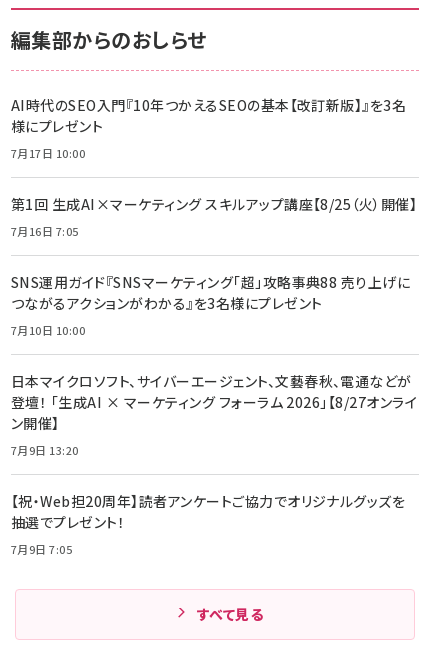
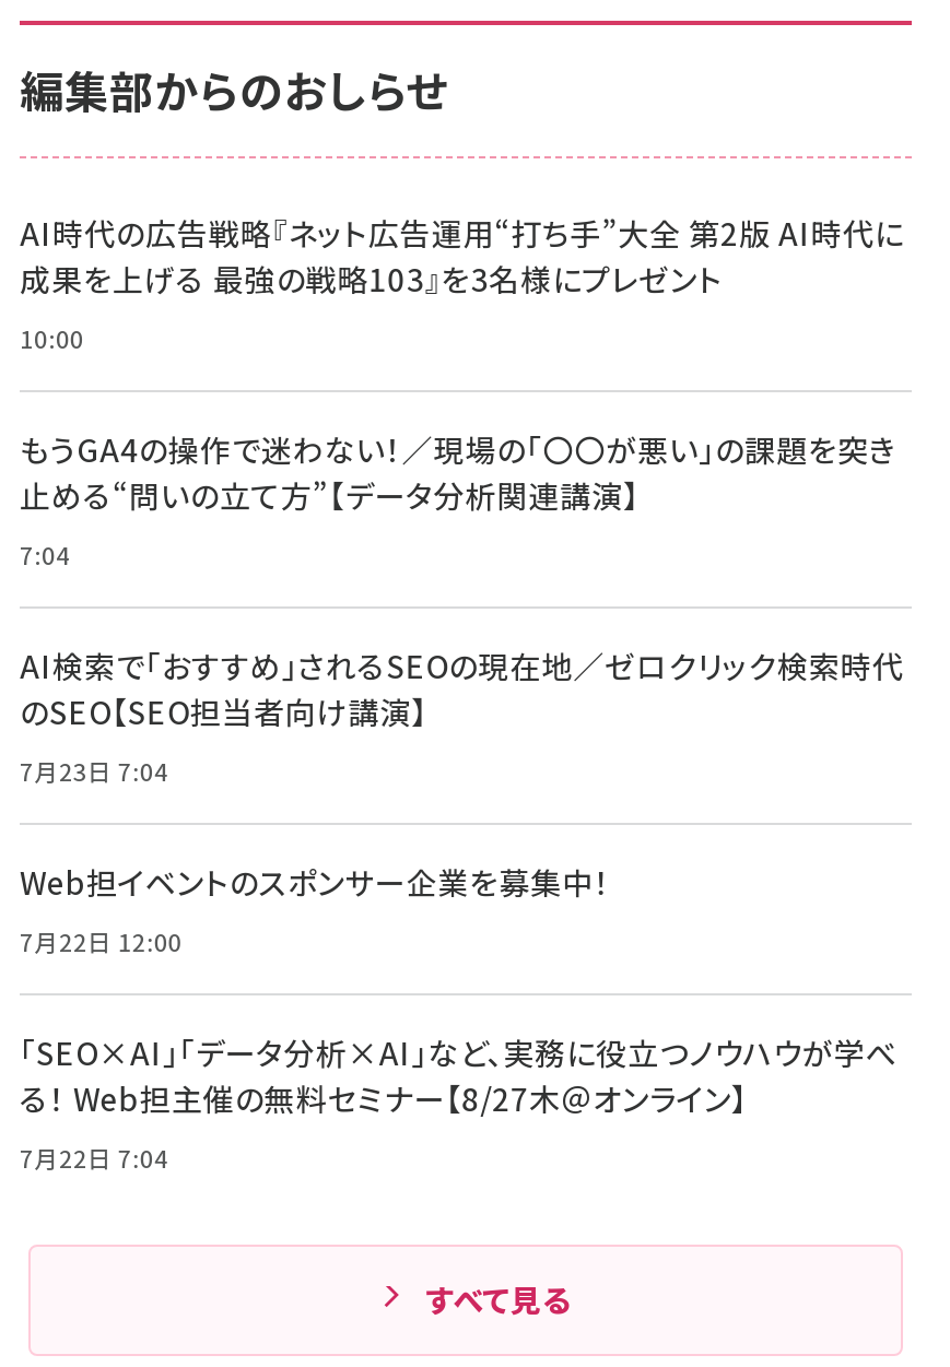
- AI時代のSEO入門『10年つかえるSEOの基本【改訂新版】』を3名
- 様にプレゼント
- 7月17日 10:00
+ AI時代の広告戦略『ネット広告運用“打ち手”大全 第2版 AI時代に
+ 成果を上げる 最強の戦略103』を3名様にプレゼント
+ 10:00

- 第1回 生成AI×マーケティング スキルアップ講座【8/25（火）開催】
- 7月16日 7:05
+ もうGA4の操作で迷わない！／現場の「〇〇が悪い」の課題を突き
+ 止める“問いの立て方”【データ分析関連講演】
+ 7:04

- SNS運用ガイド『SNSマーケティング「超」攻略事典88 売り上げに
- つながるアクションがわかる』を3名様にプレゼント
- 7月10日 10:00
+ AI検索で「おすすめ」されるSEOの現在地／ゼロクリック検索時代
+ のSEO【SEO担当者向け講演】
+ 7月23日 7:04

- 日本マイクロソフト、サイバーエージェント、文藝春秋、電通などが
- 登壇！ 「生成AI × マーケティング フォーラム 2026」【8/27オンライ
- ン開催】
- 7月9日 13:20
+ Web担イベントのスポンサー企業を募集中！
+ 7月22日 12:00

- 【祝・Web担20周年】読者アンケートご協力でオリジナルグッズを
- 抽選でプレゼント！
- 7月9日 7:05
+ 「SEO×AI」「データ分析×AI」など、実務に役立つノウハウが学べ
+ る！ Web担主催の無料セミナー【8/27木＠オンライン】
+ 7月22日 7:04
